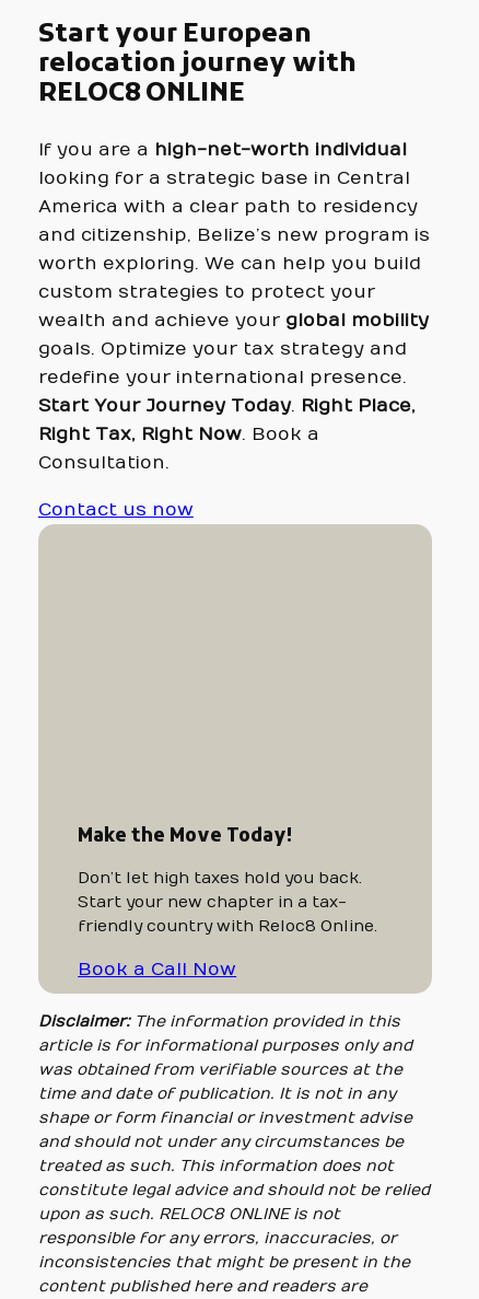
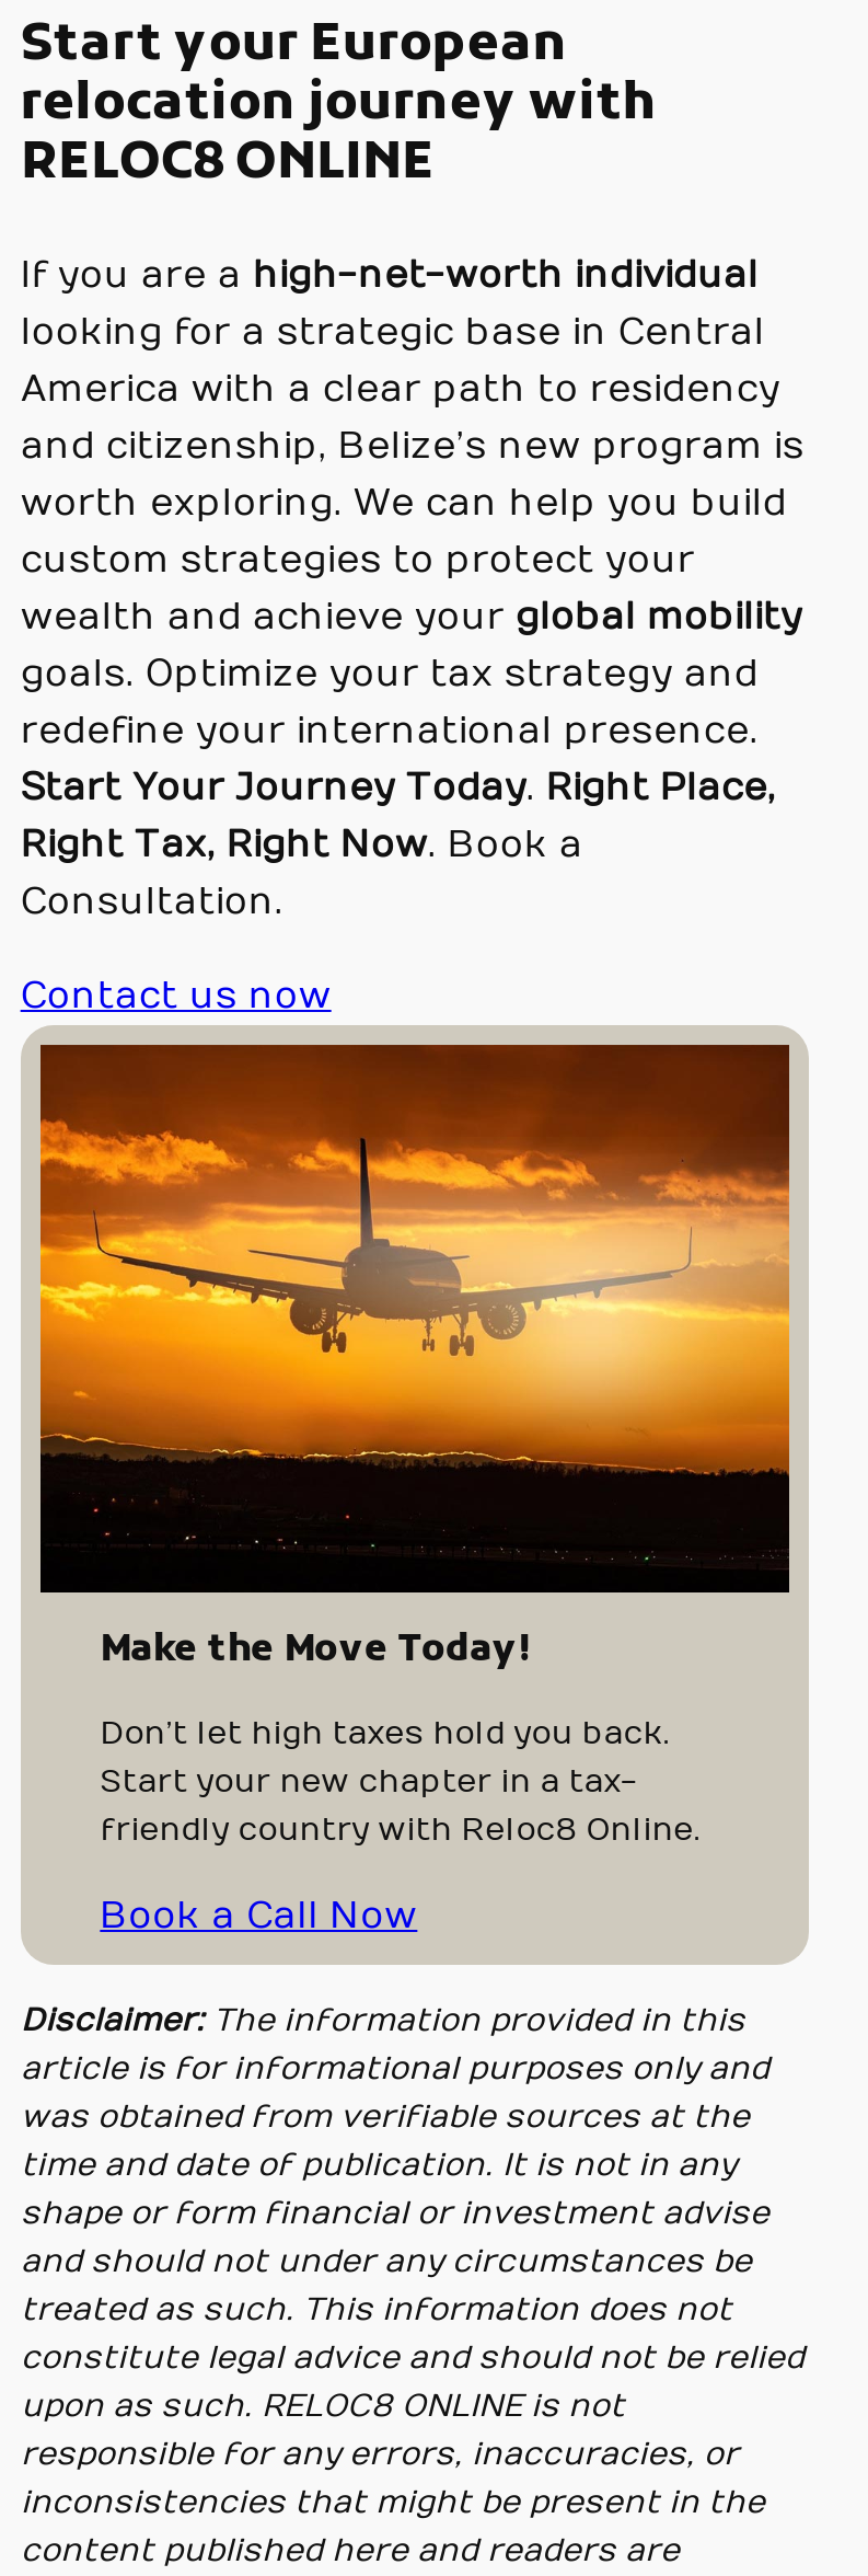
+ [image]
